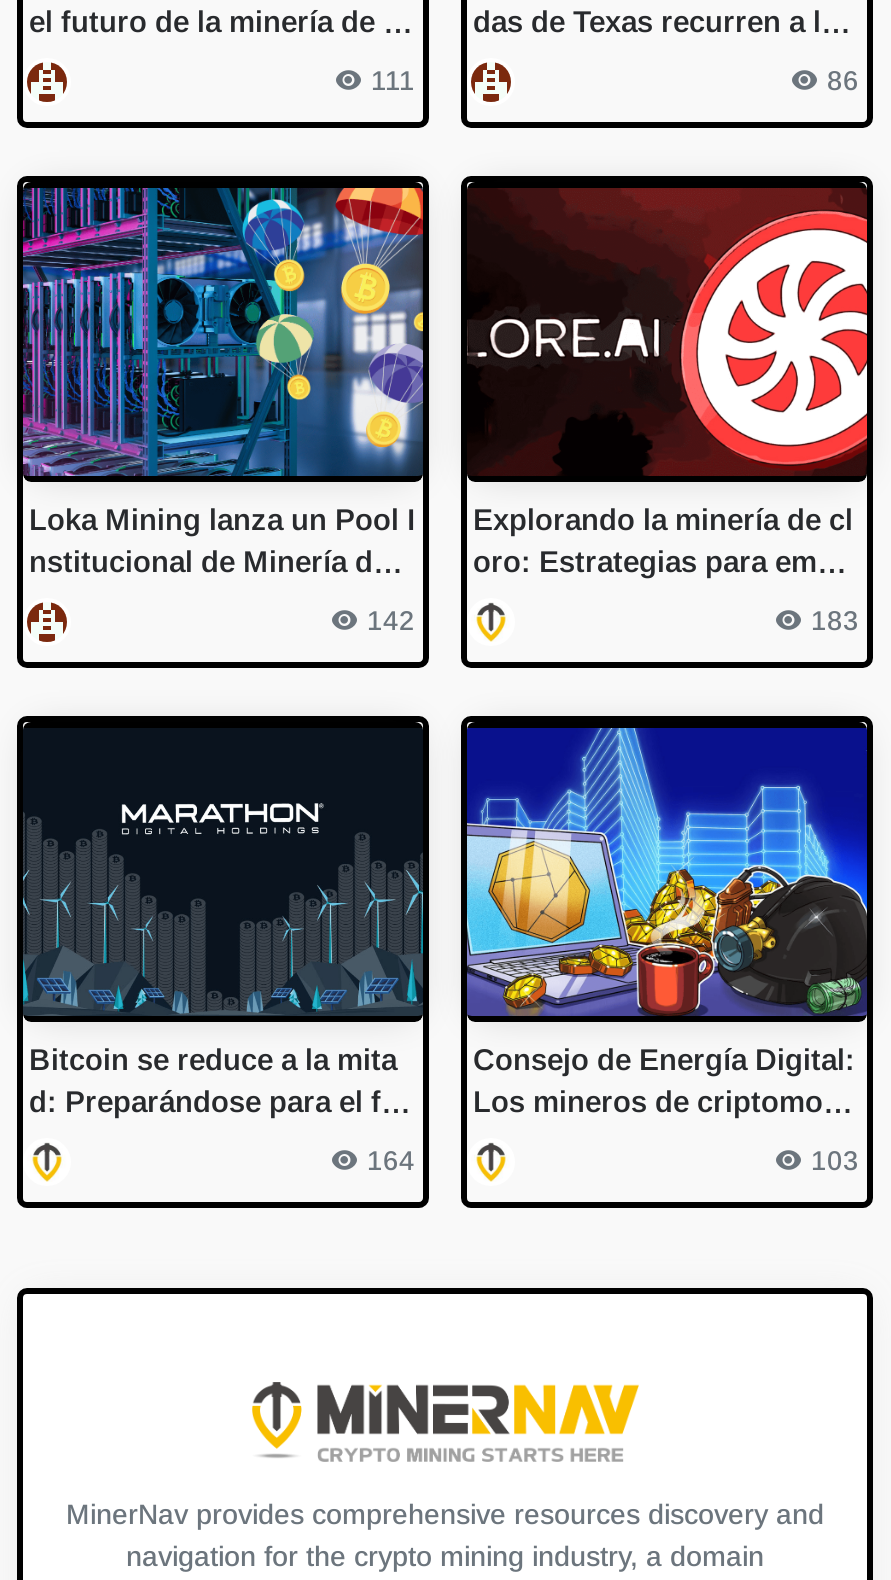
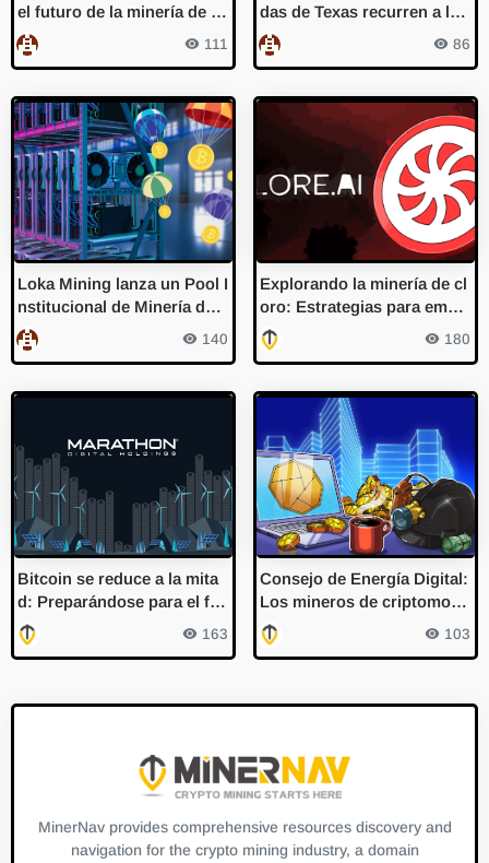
- 142
+ 140

- 183
+ 180

- 164
+ 163
